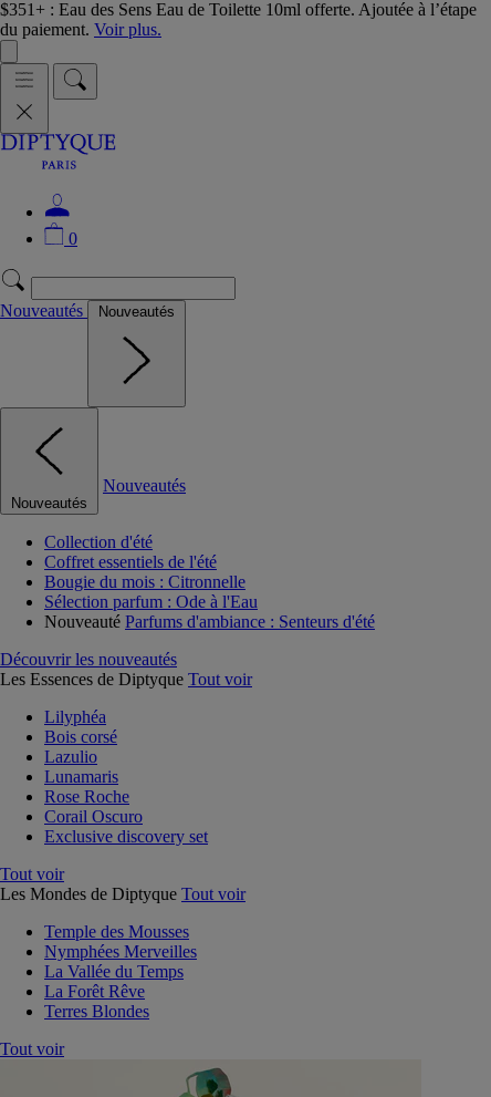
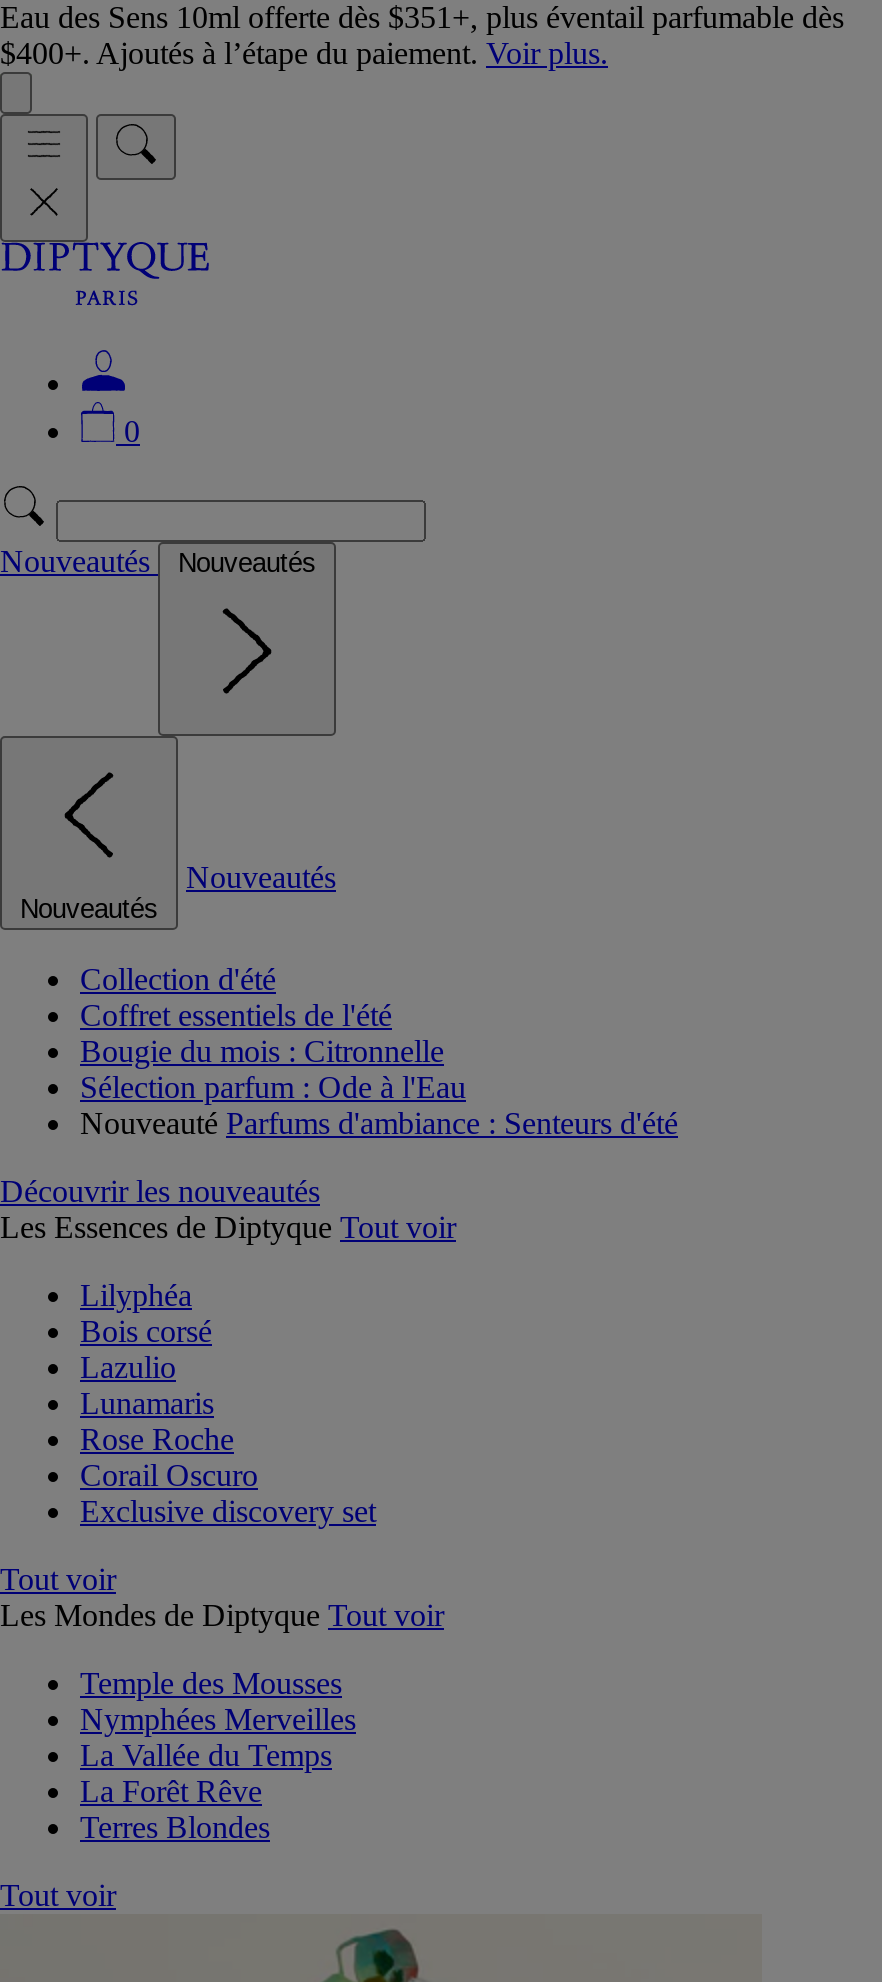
- $351+ : Eau des Sens Eau de Toilette 10ml offerte. Ajoutée à l’étape
- du paiement. Voir plus.
+ Eau des Sens 10ml offerte dès $351+, plus éventail parfumable dès
+ $400+. Ajoutés à l’étape du paiement. Voir plus.
